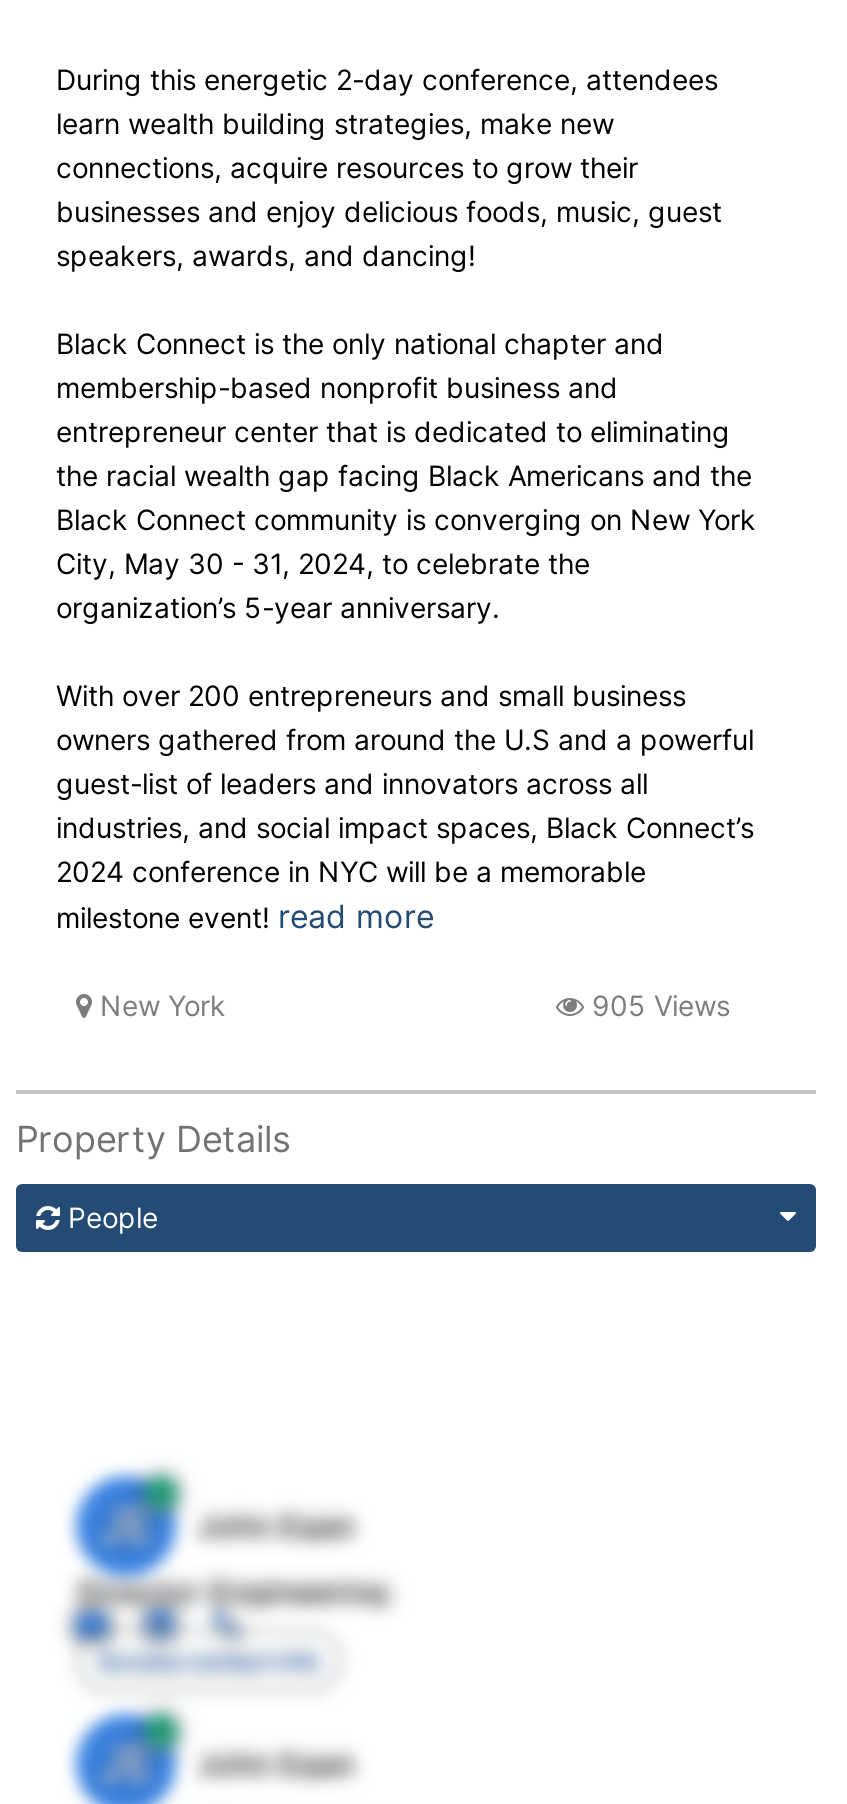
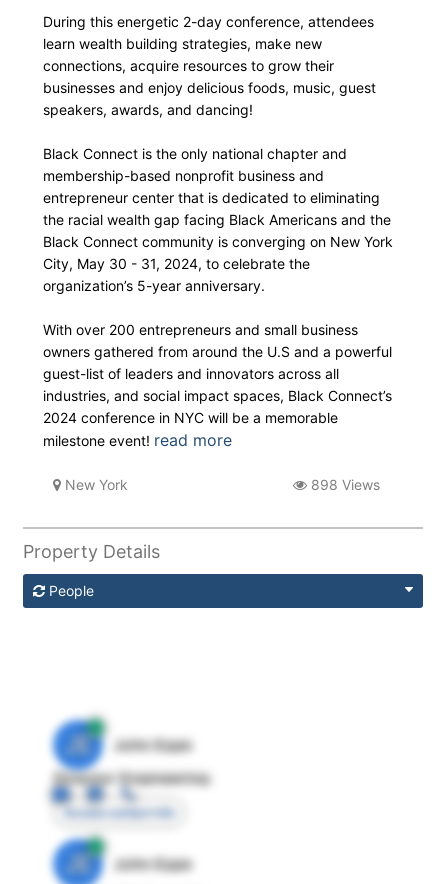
- 905 Views
+ 898 Views
